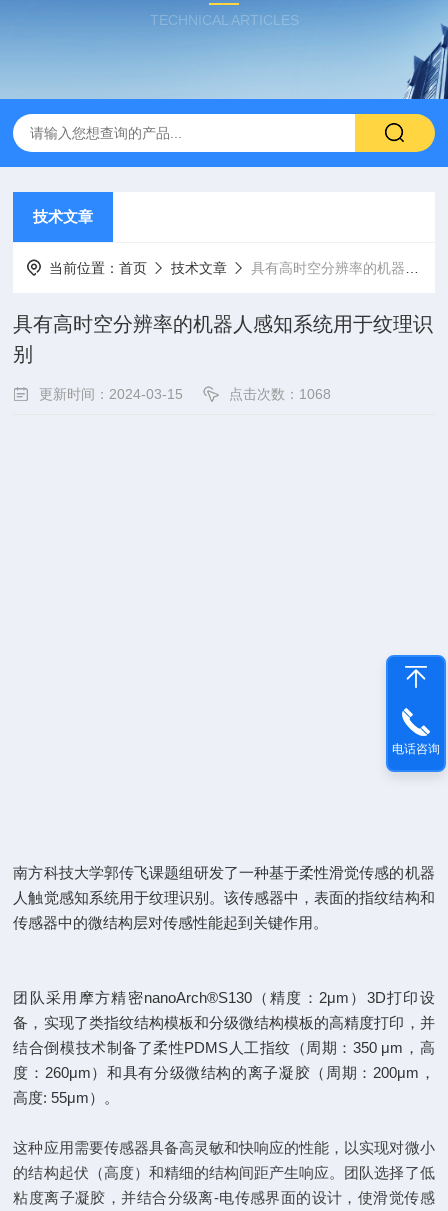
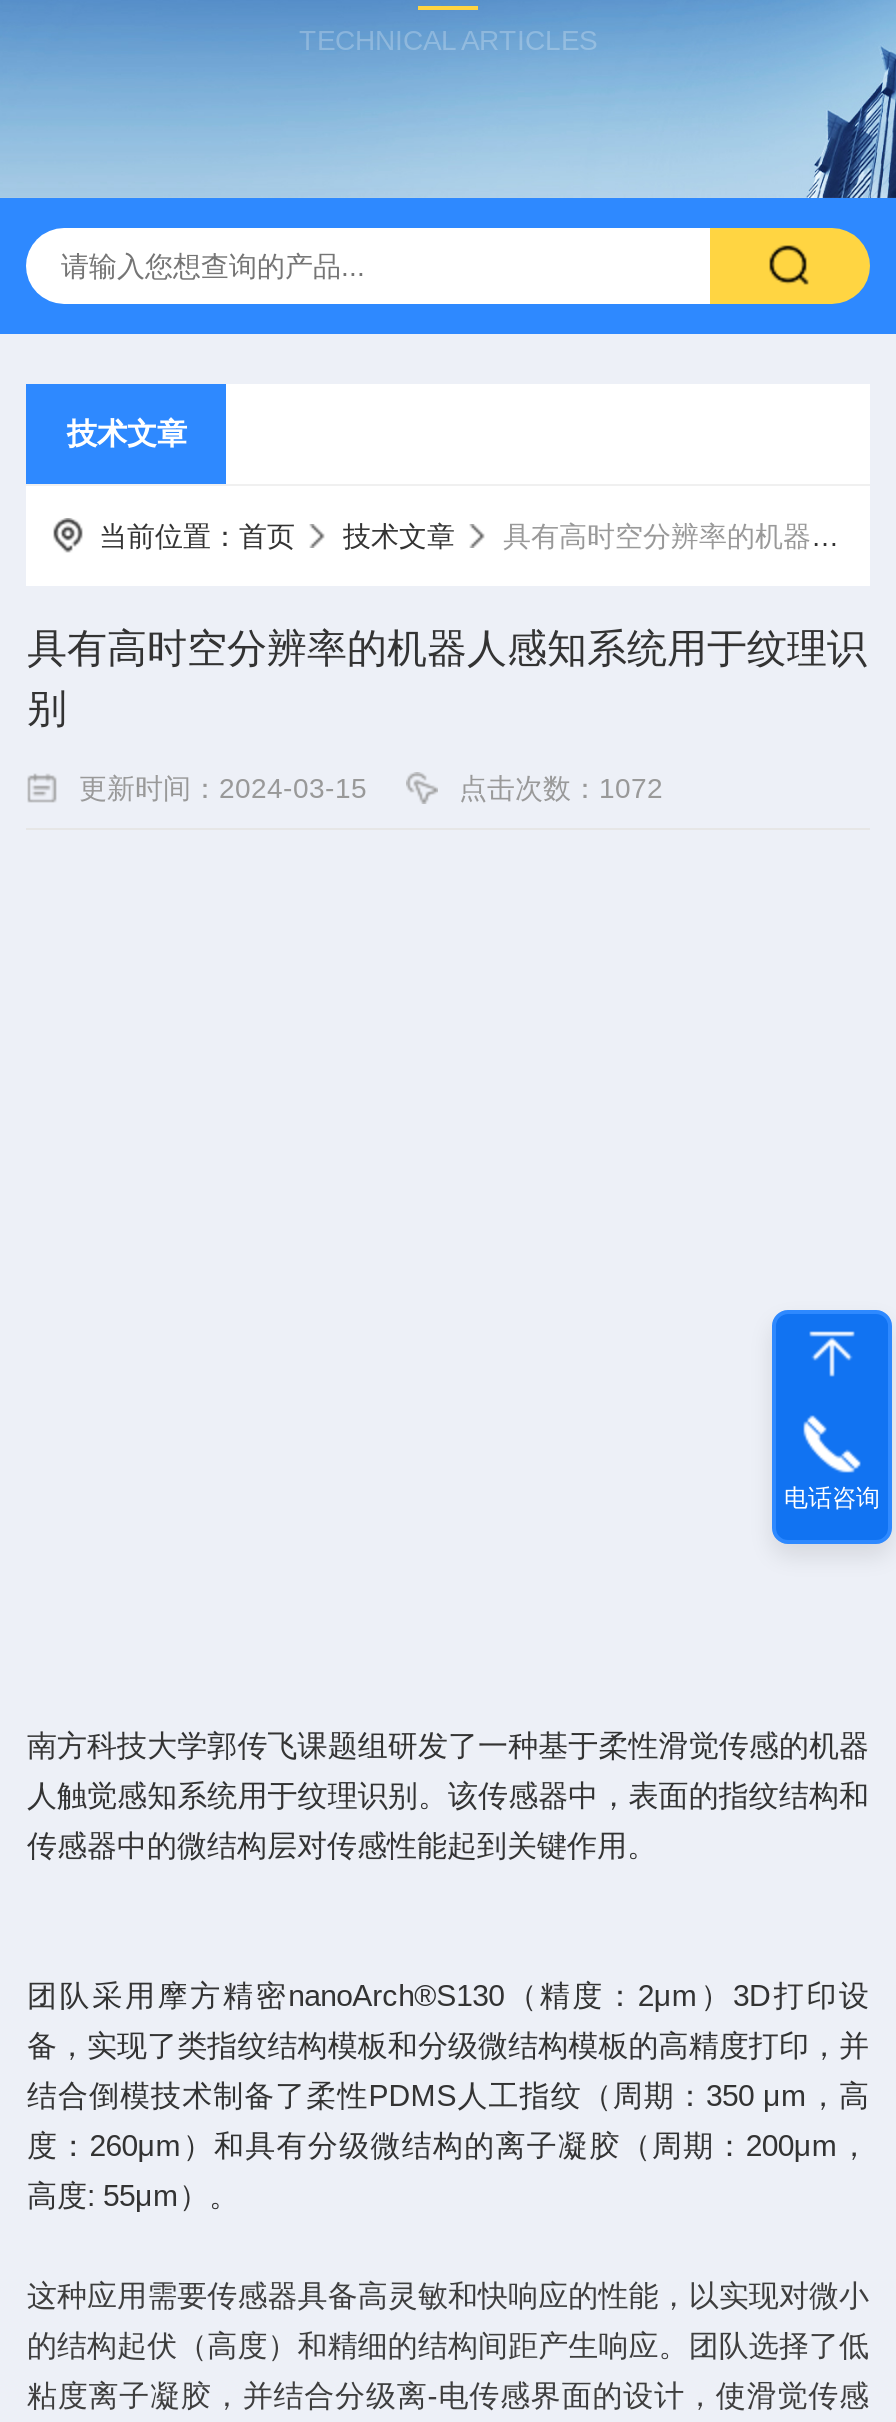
- 点击次数：1068
+ 点击次数：1072
